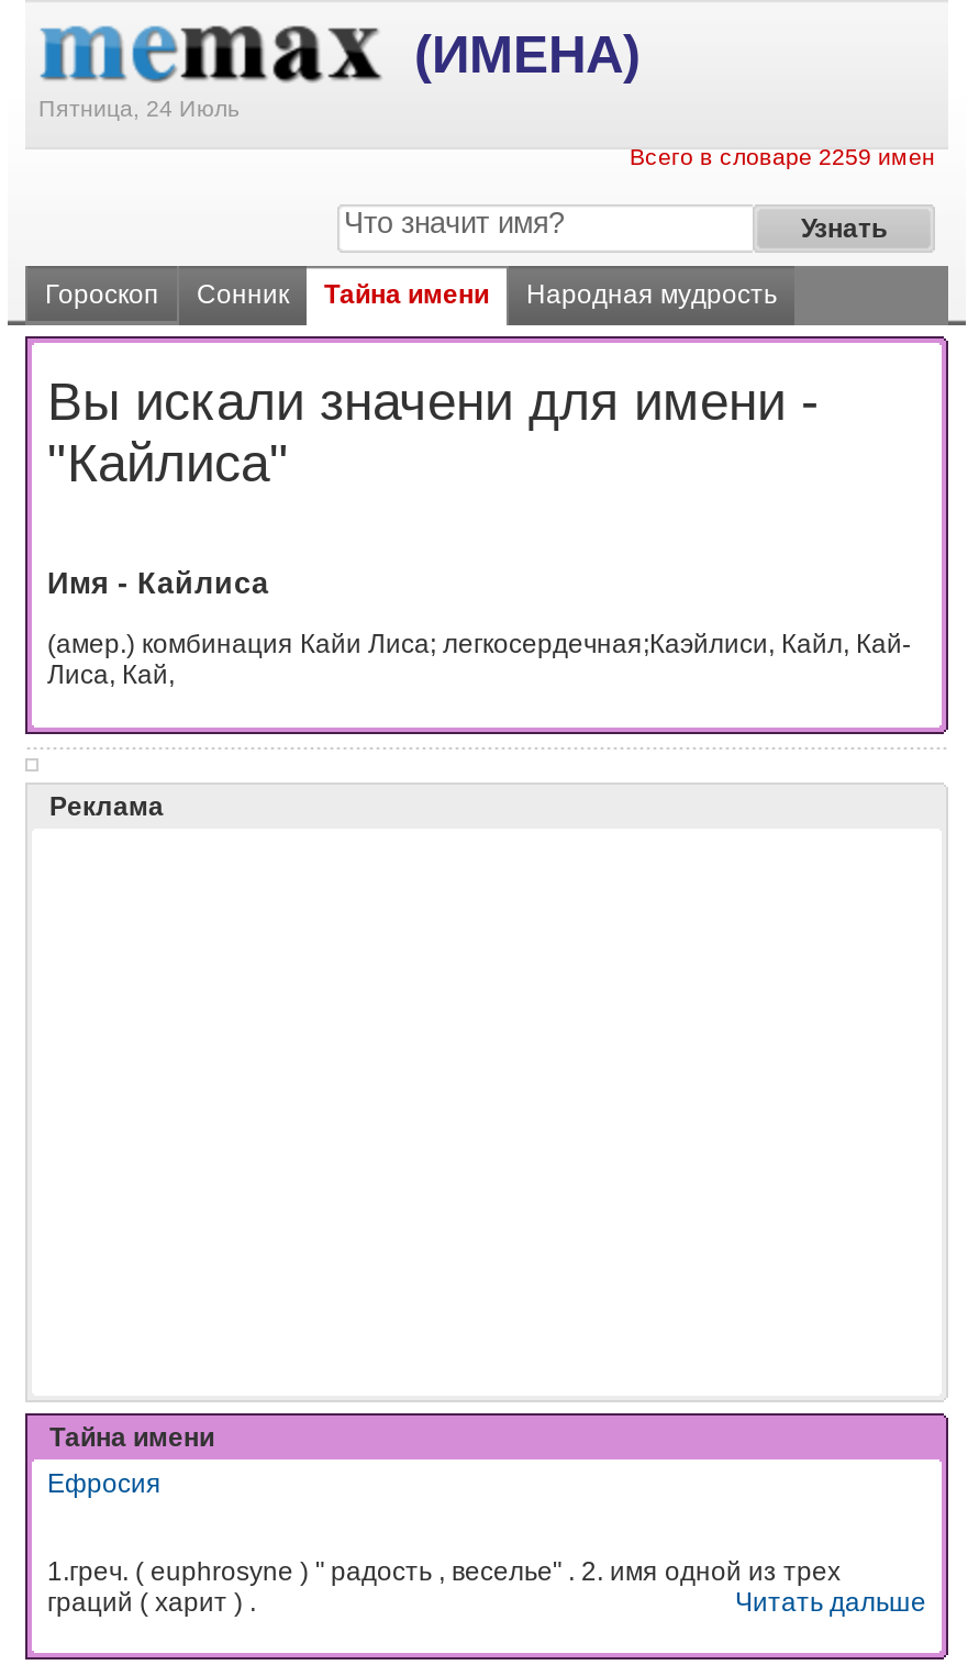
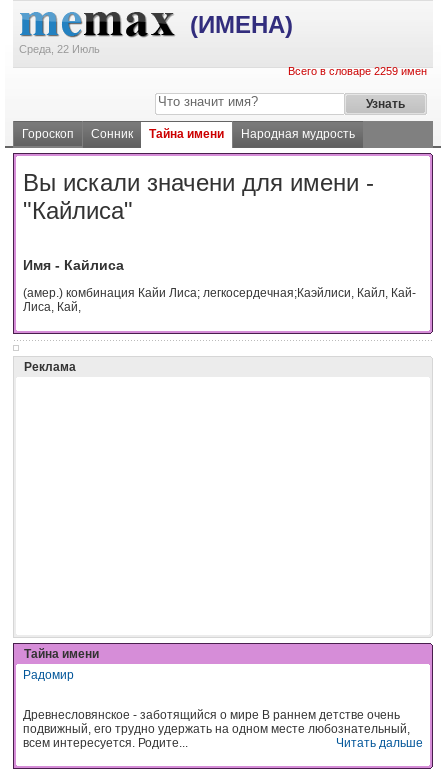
- Пятница, 24 Июль
+ Среда, 22 Июль

- Ефросия
+ Радомир

- 1.греч. ( euphrosyne ) " радость , веселье" . 2. имя одной из трех
- граций ( харит ) .
+ Древнесловянское - заботящийся о мире В раннем детстве очень
+ подвижный, его трудно удержать на одном месте любознательный,
+ всем интересуется. Родите...
